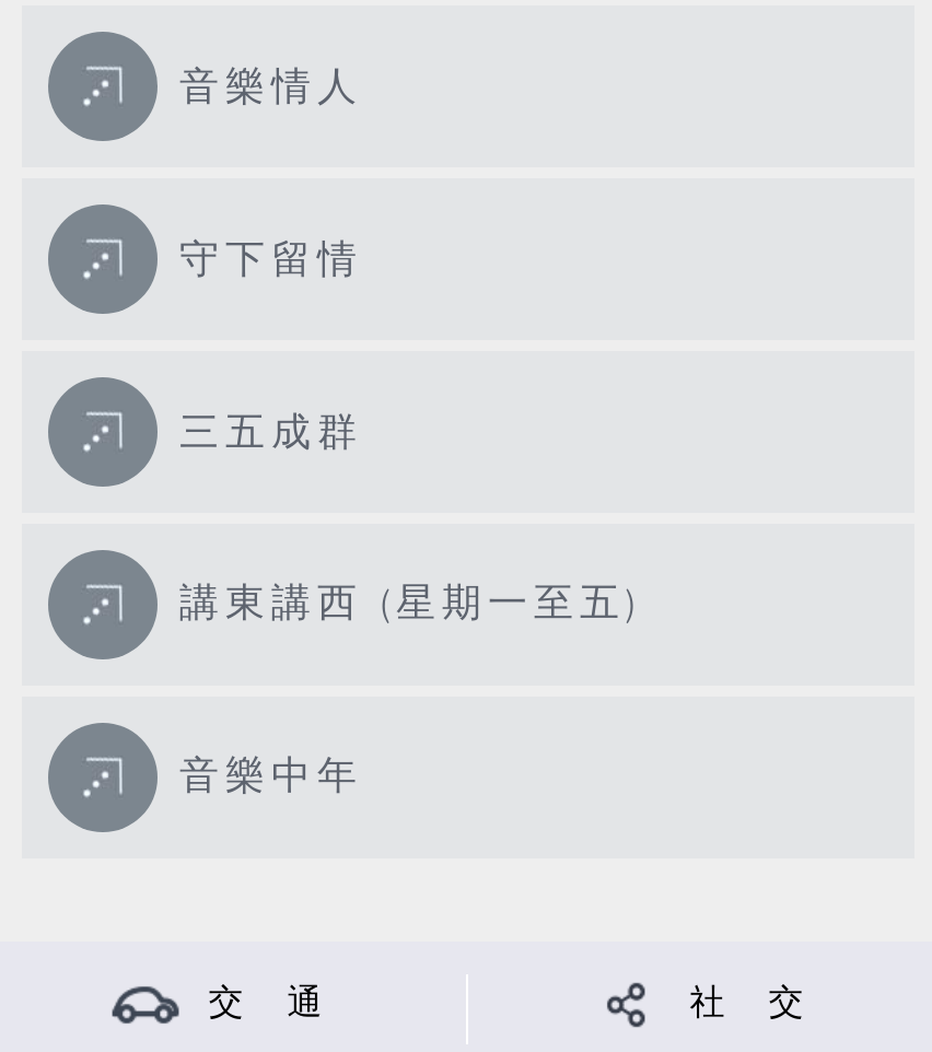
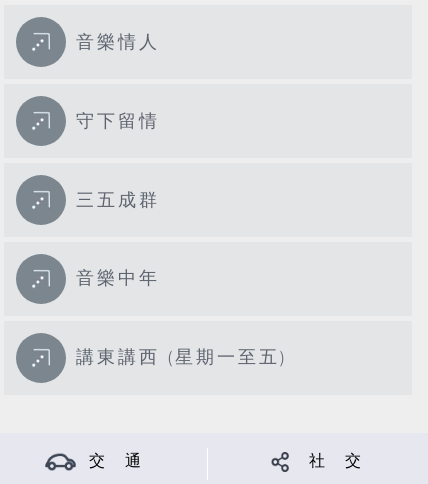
moved down: 講東講西 (星期一至五)

moved up: 音樂中年
